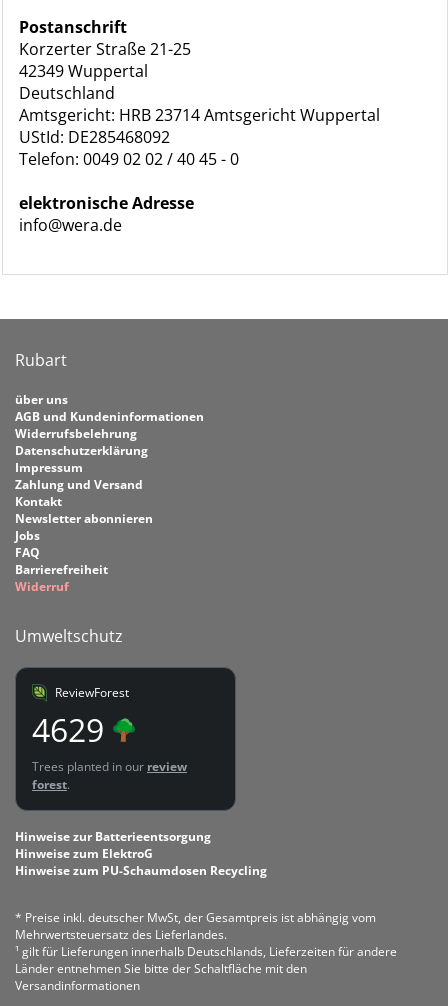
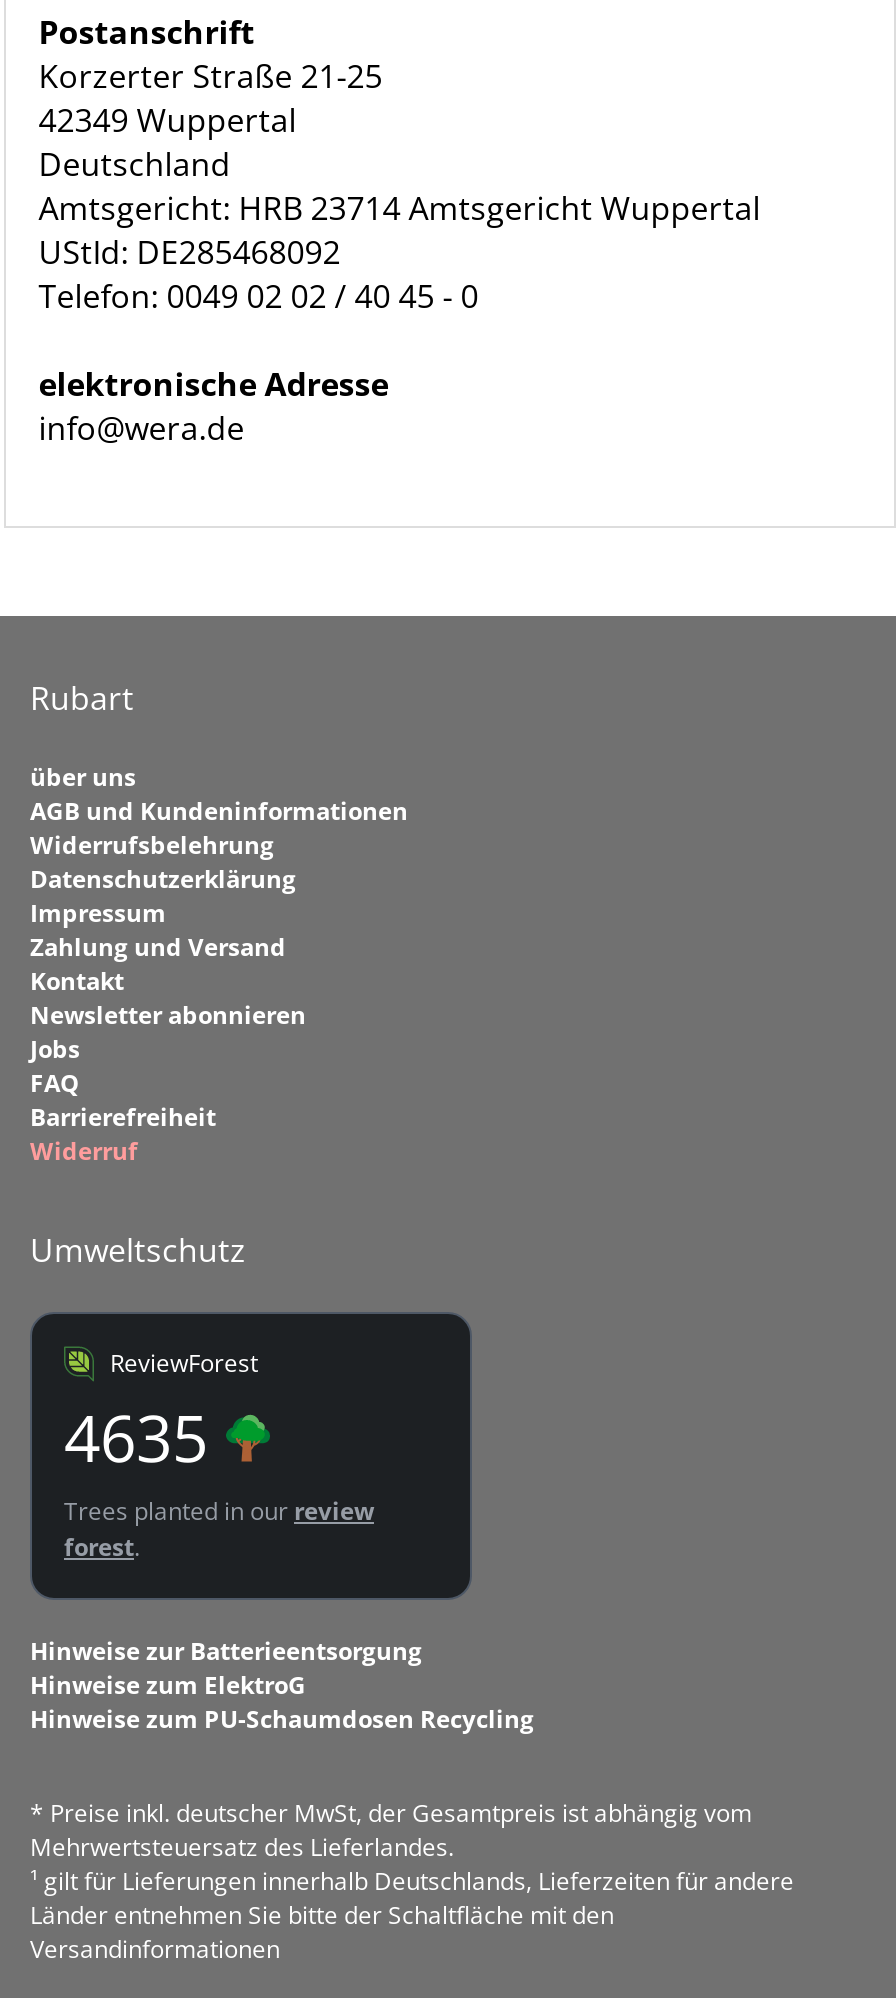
- 4629
+ 4635
